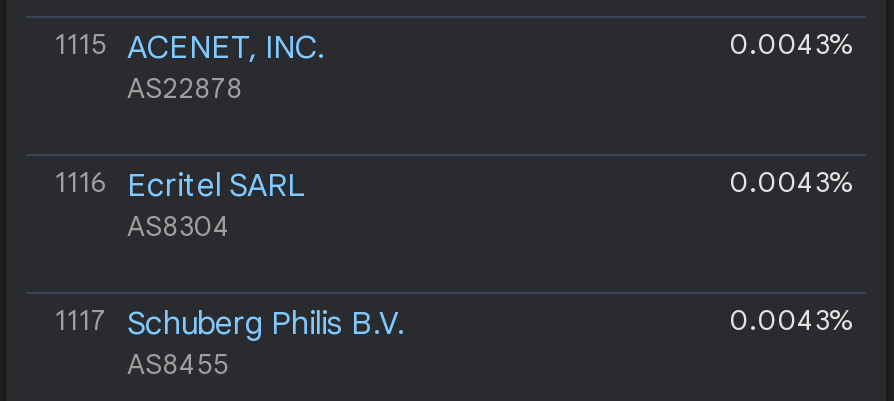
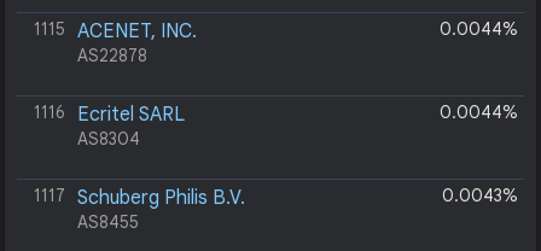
- 0.0043%
+ 0.0044%

- 0.0043%
+ 0.0044%
